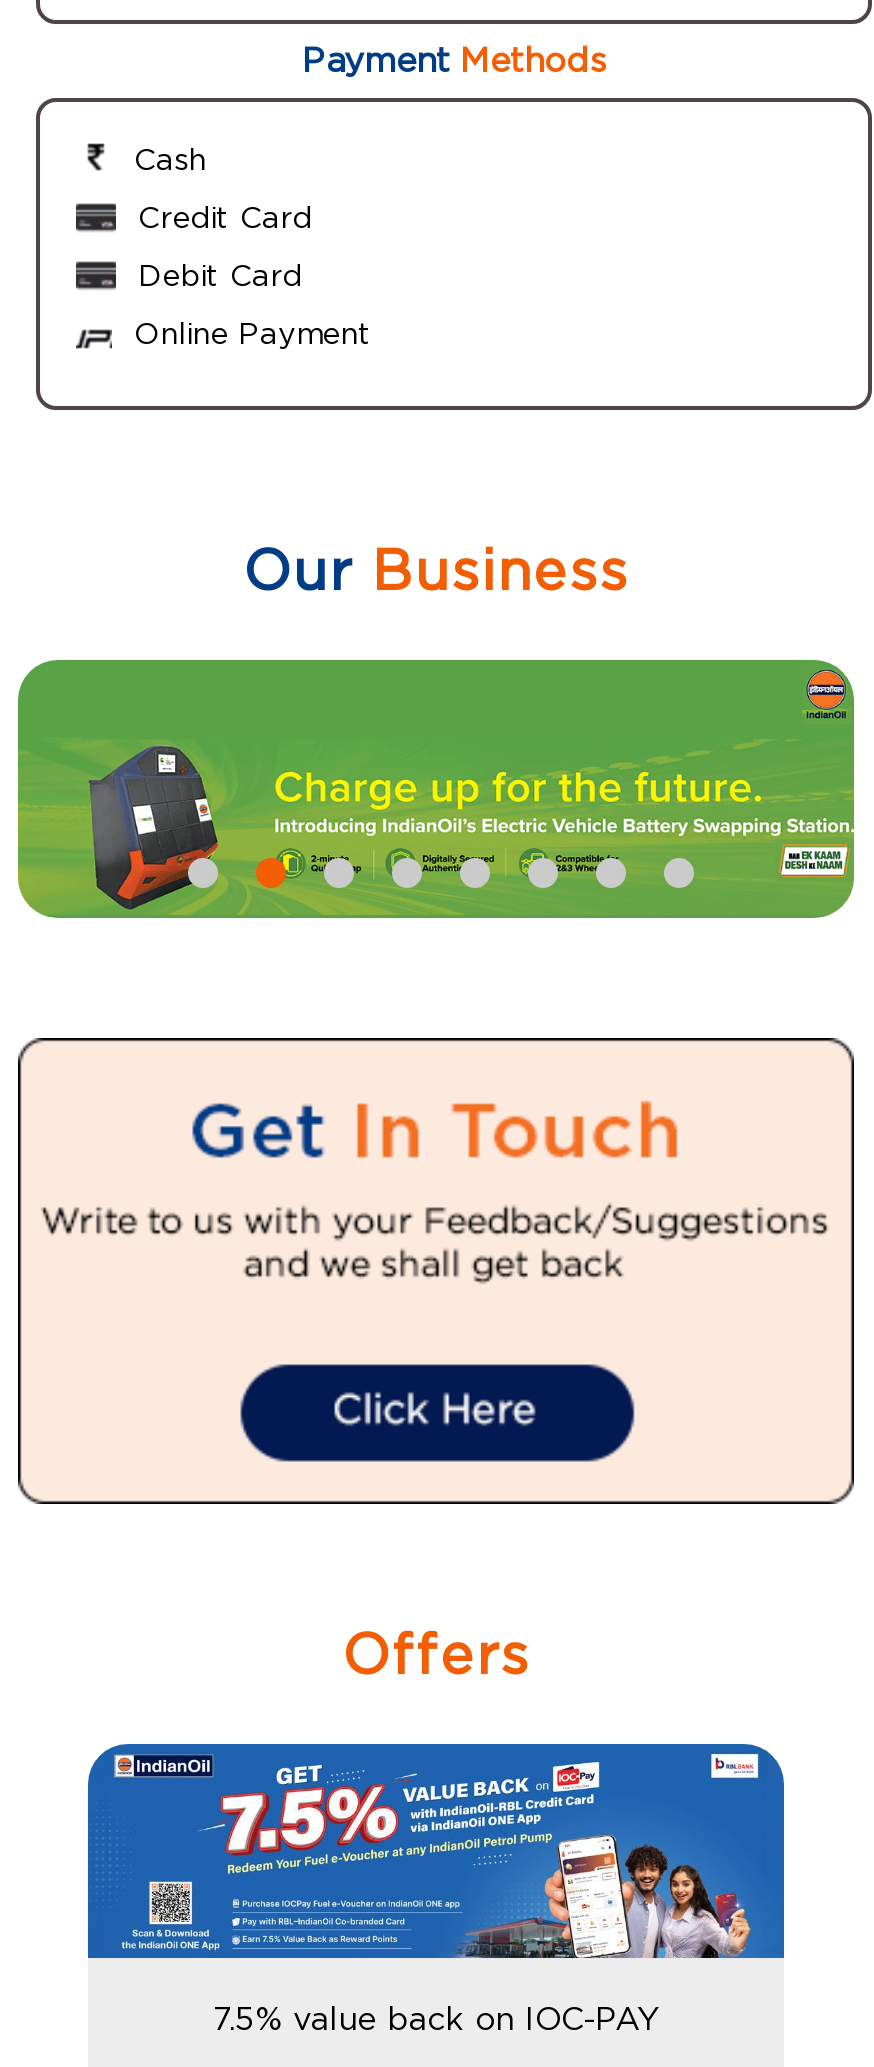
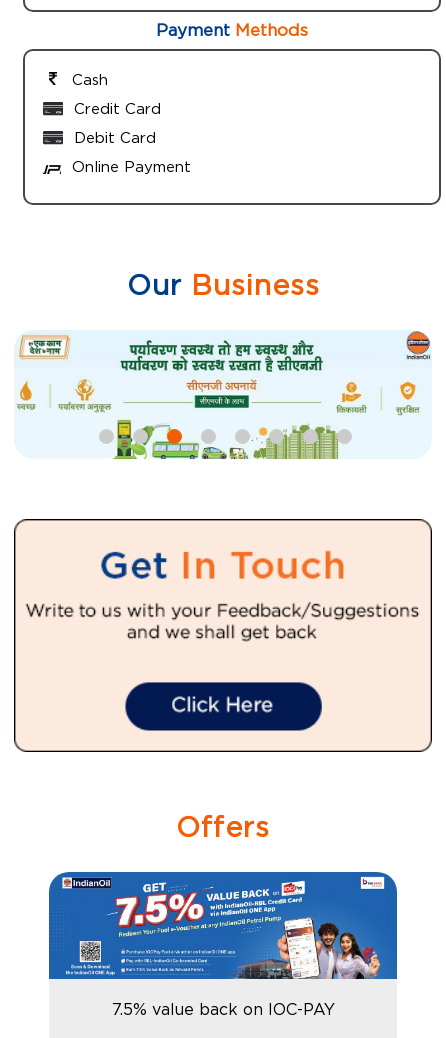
- [image]
+ [image]
